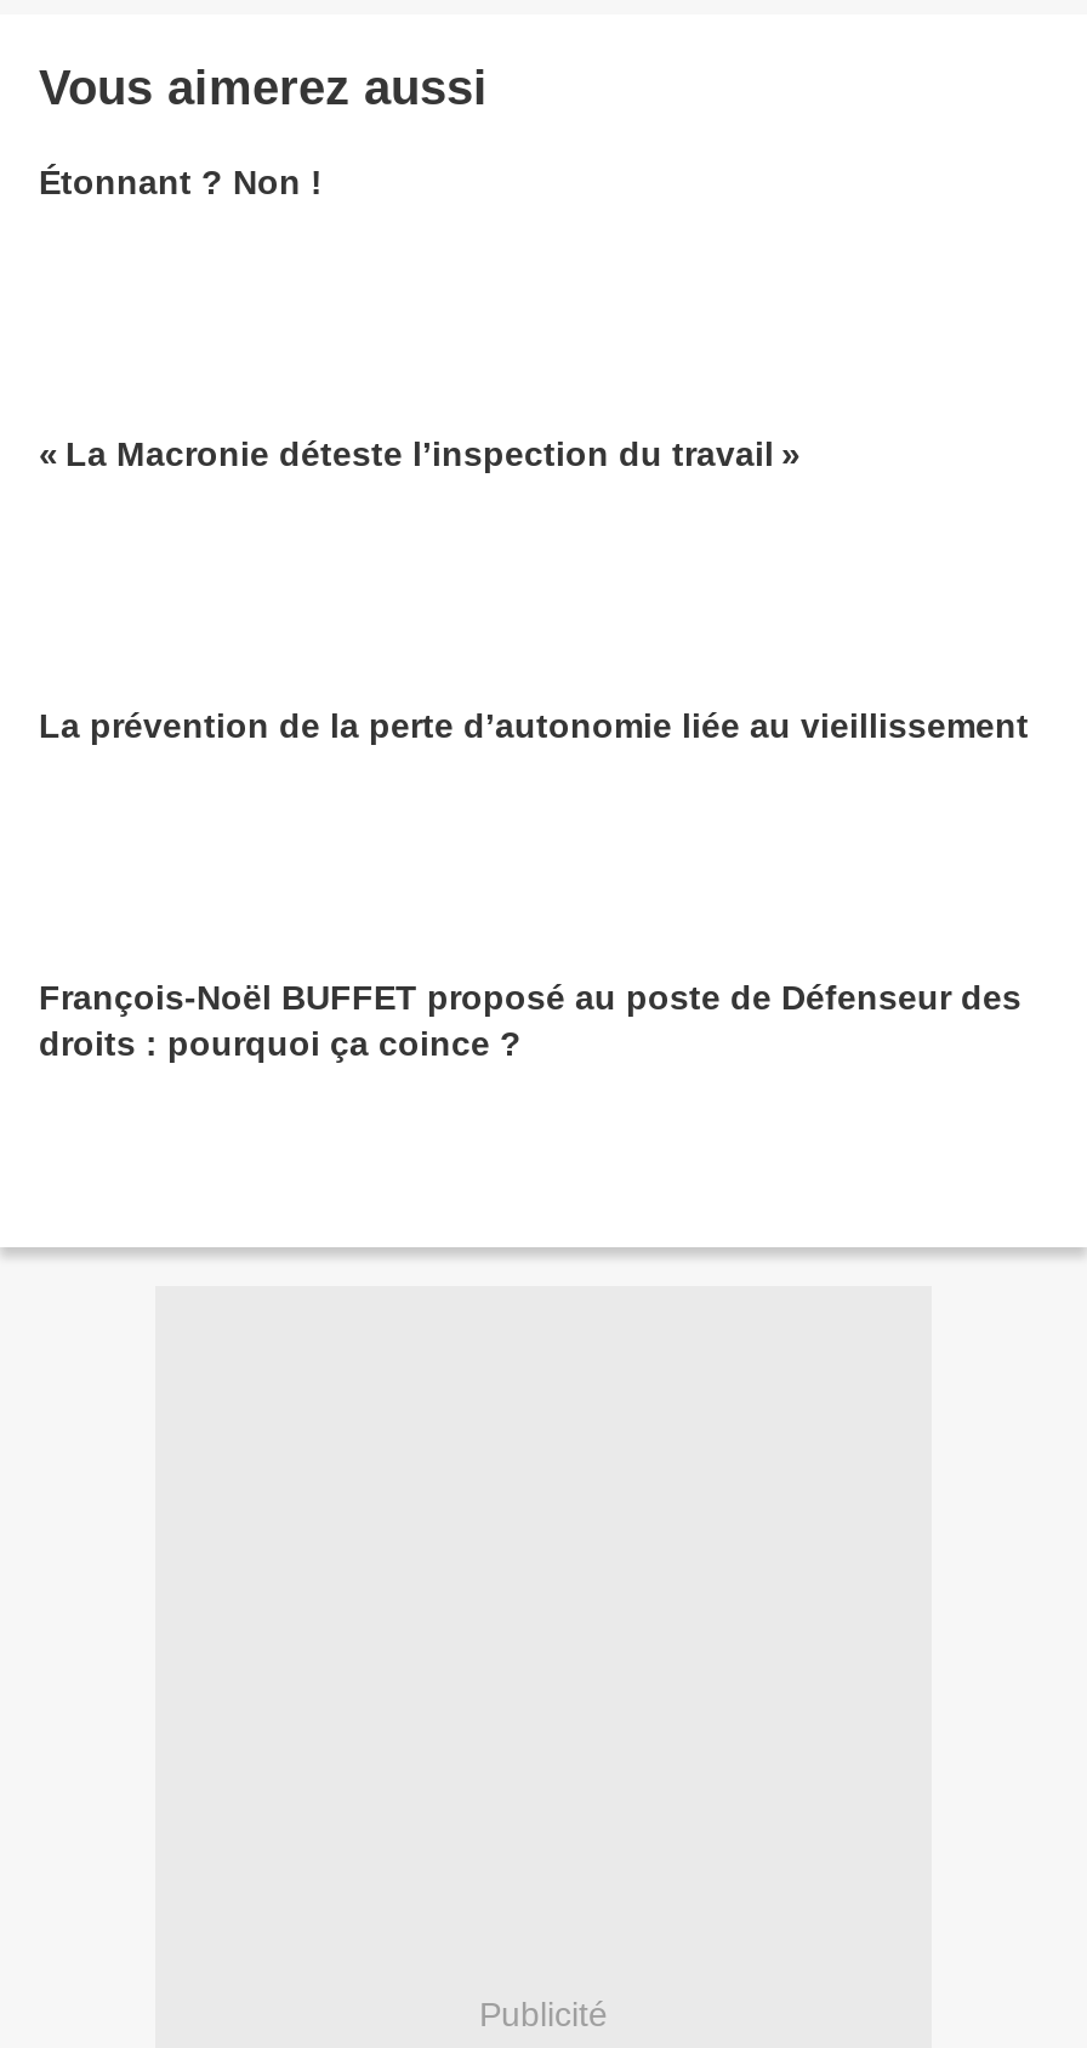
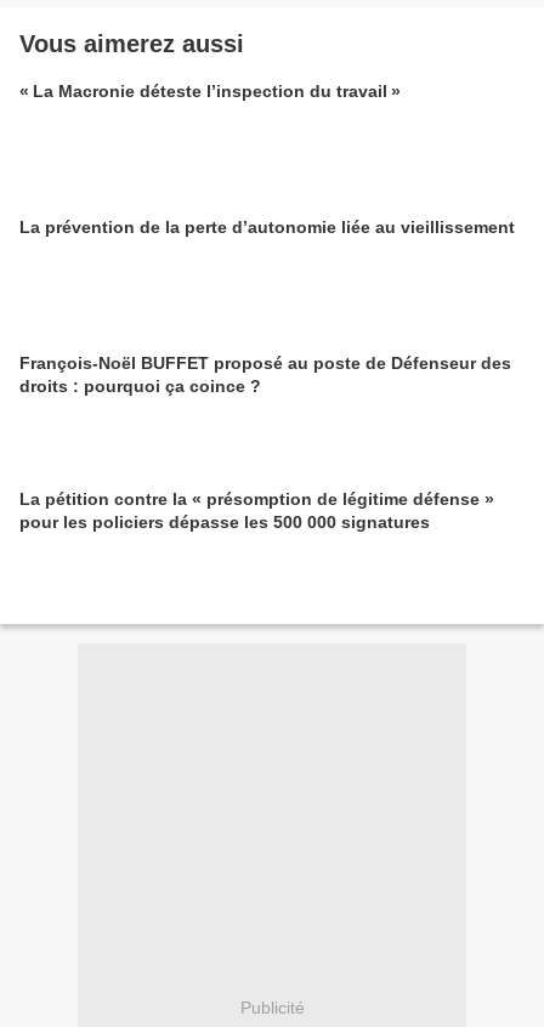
- Étonnant ? Non !

moved up: « La Macronie déteste l’inspection du travail » | La prévention de la perte d’autonomie liée au vieillissement | François-Noël BUFFET proposé au poste de Défenseur des | droits : pourquoi ça coince ?

+ La pétition contre la « présomption de légitime défense »
+ pour les policiers dépasse les 500 000 signatures
